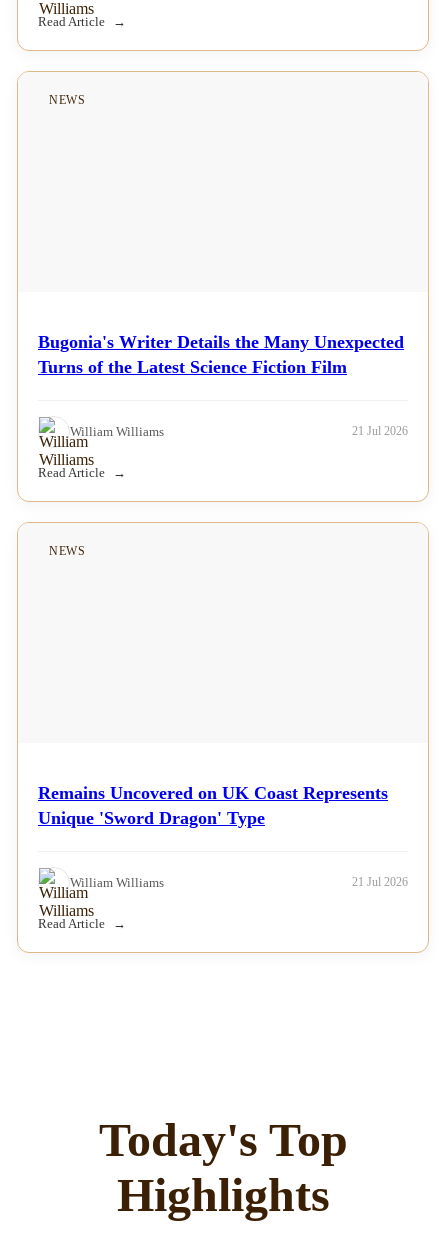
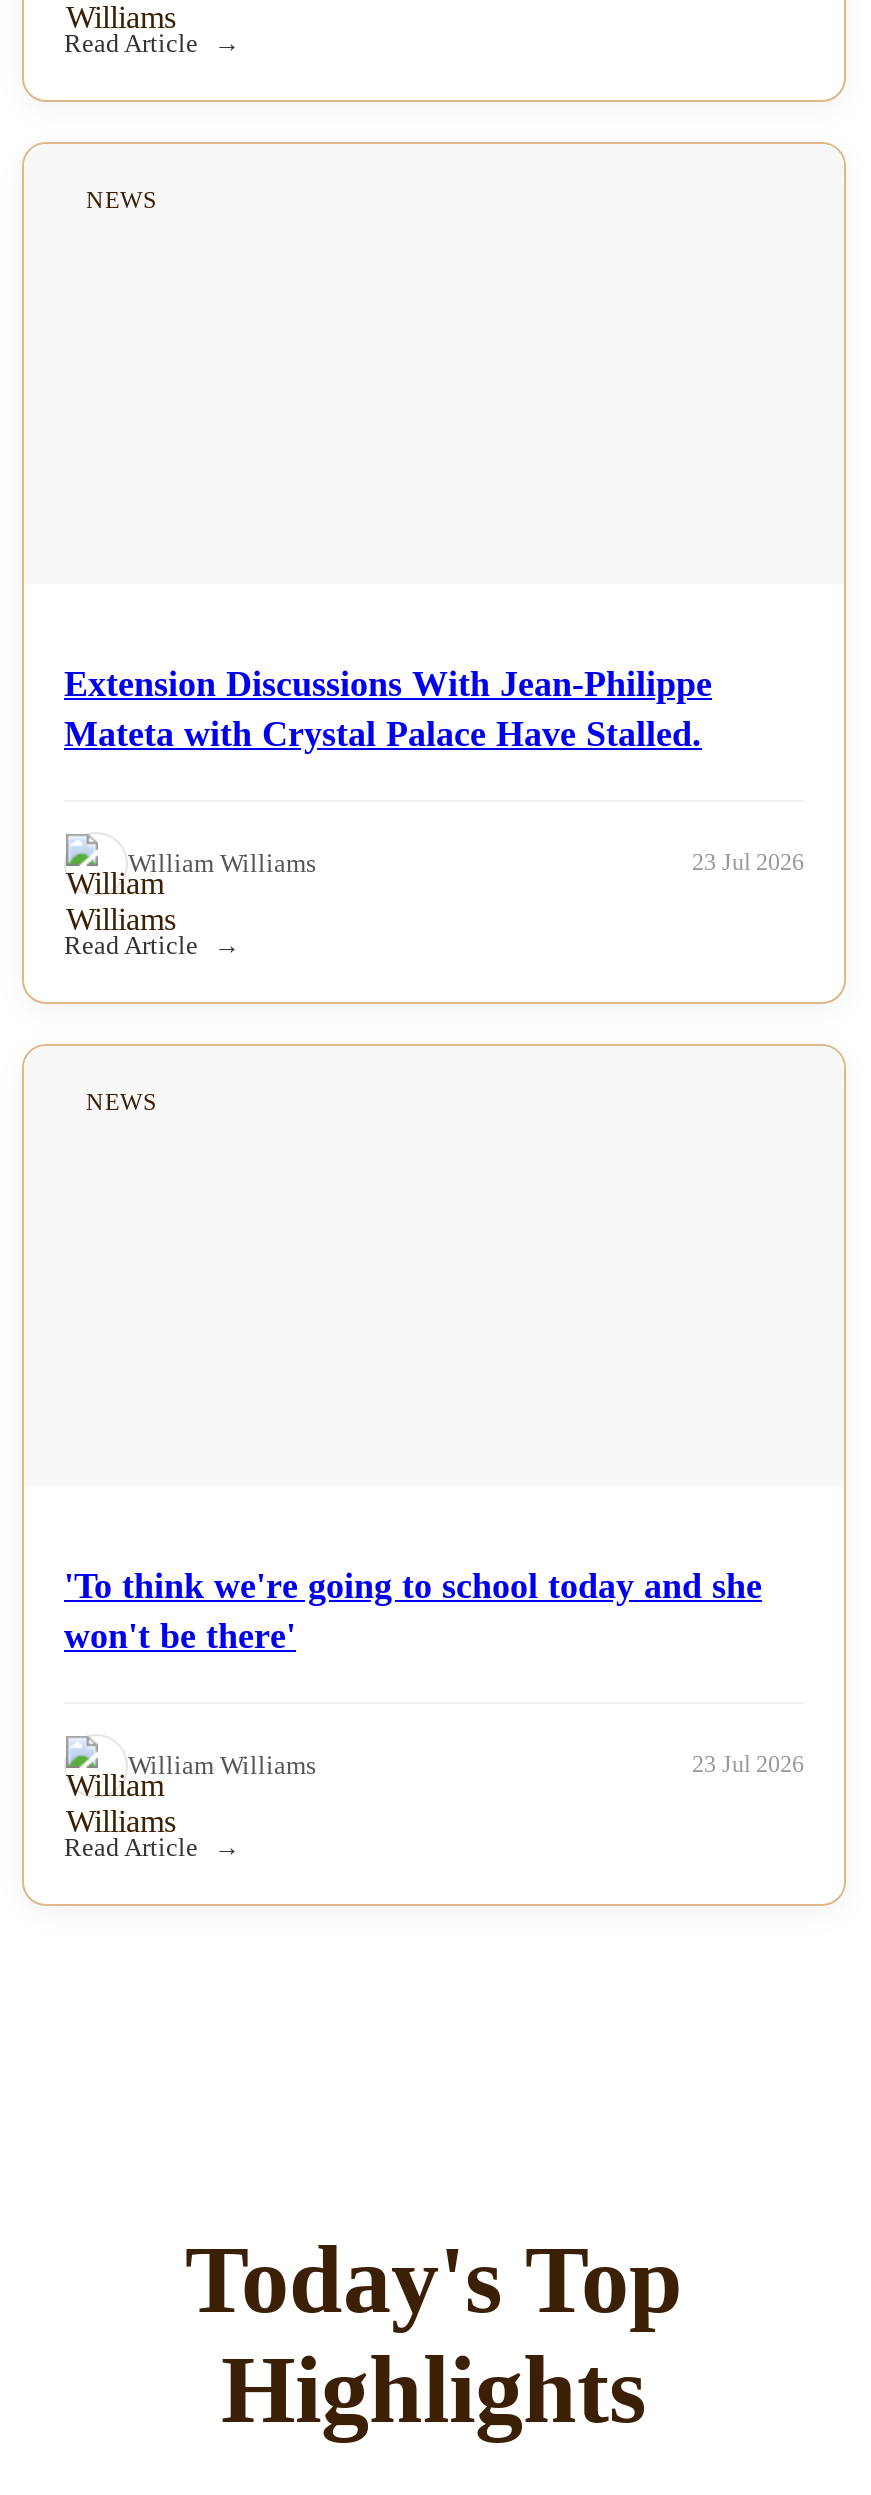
- Bugonia's Writer Details the Many Unexpected
- Turns of the Latest Science Fiction Film
+ Extension Discussions With Jean-Philippe
+ Mateta with Crystal Palace Have Stalled.

- 21 Jul 2026
+ 23 Jul 2026

- Remains Uncovered on UK Coast Represents
- Unique 'Sword Dragon' Type
+ 'To think we're going to school today and she
+ won't be there'

- 21 Jul 2026
+ 23 Jul 2026
